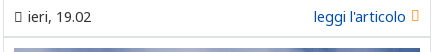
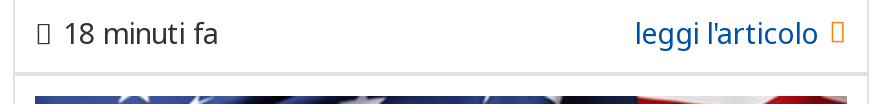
- ieri, 19.02
+ 18 minuti fa
